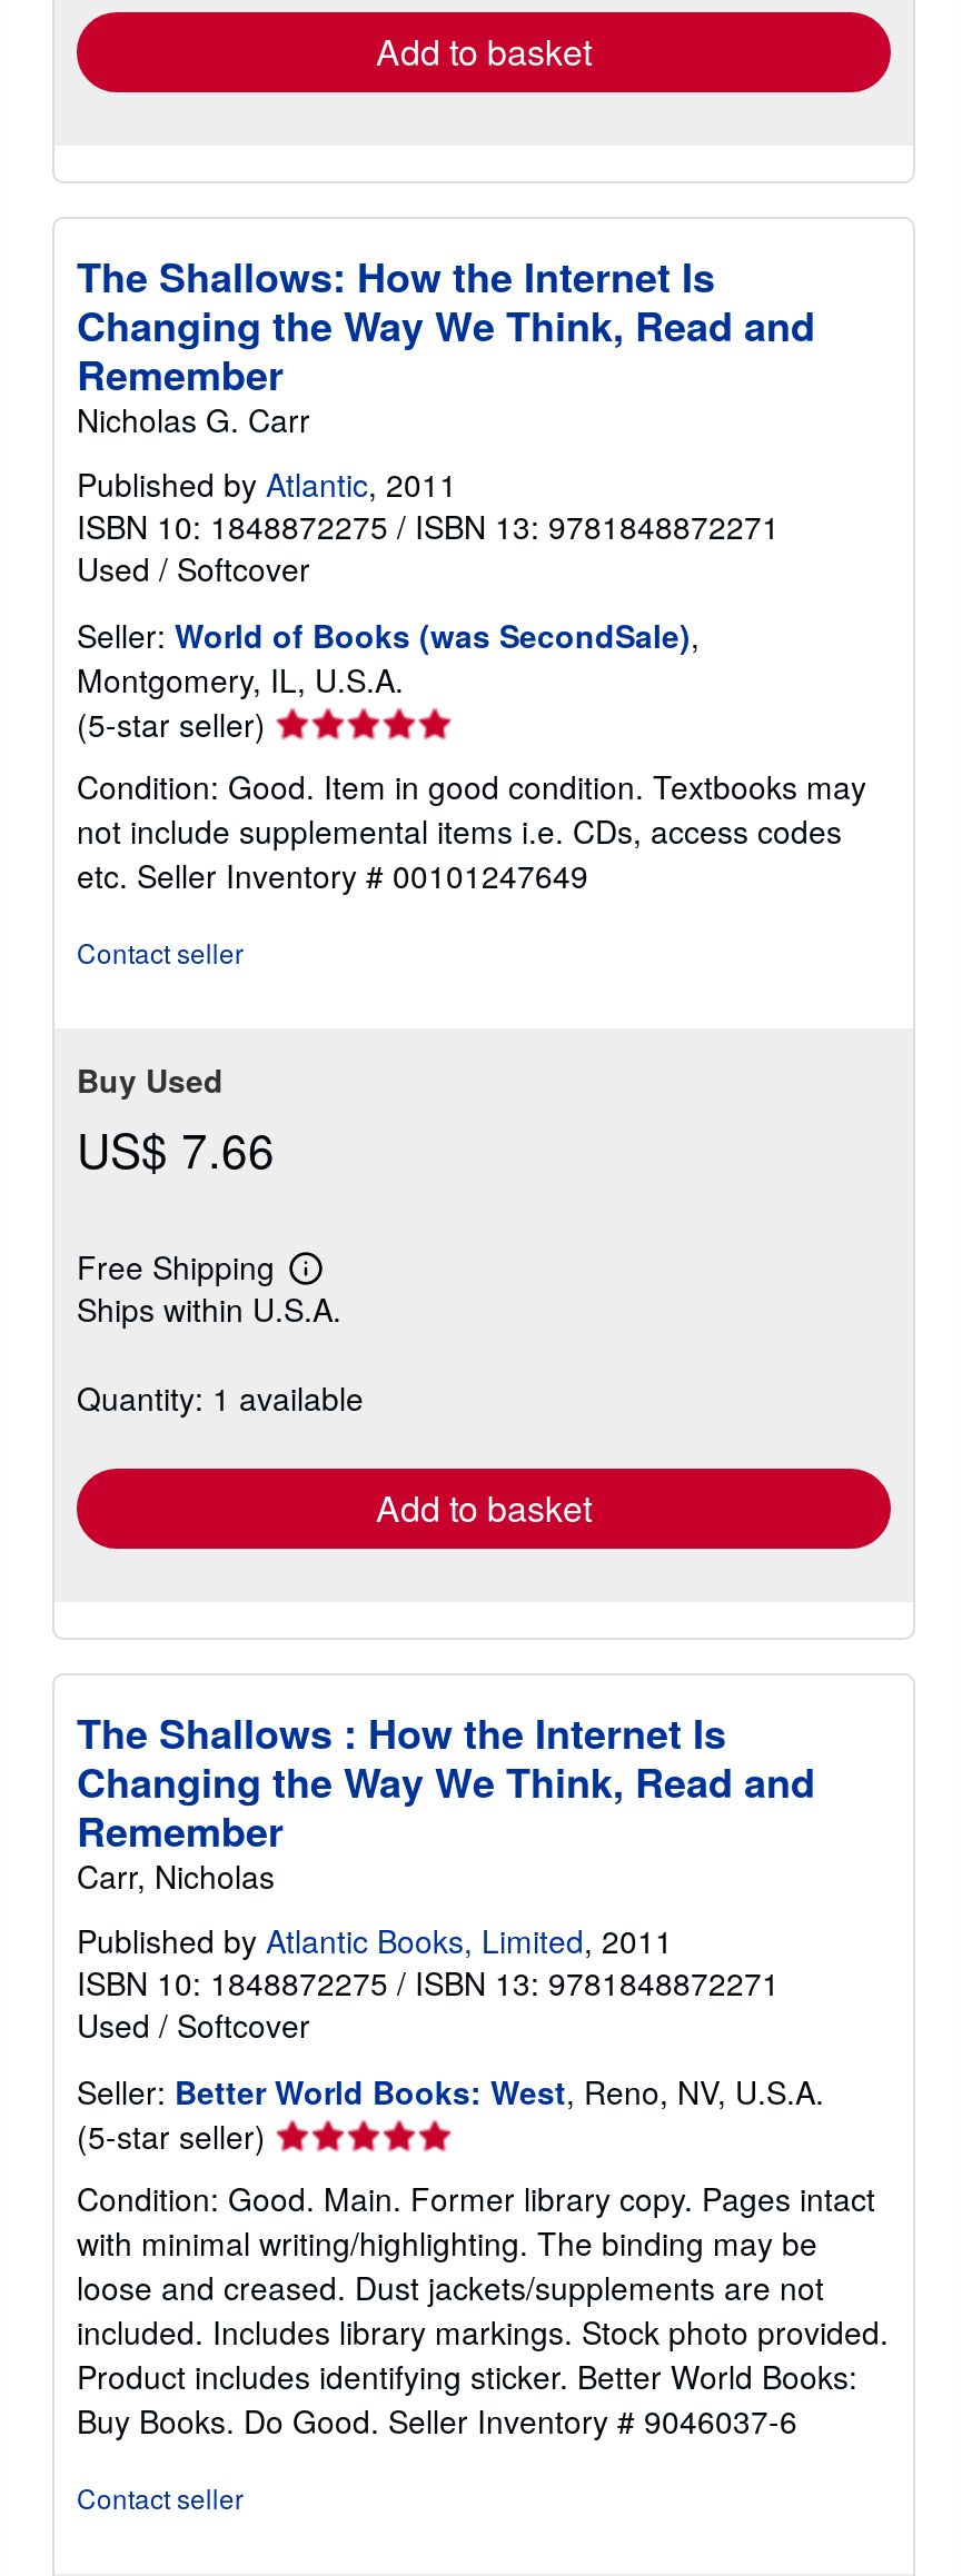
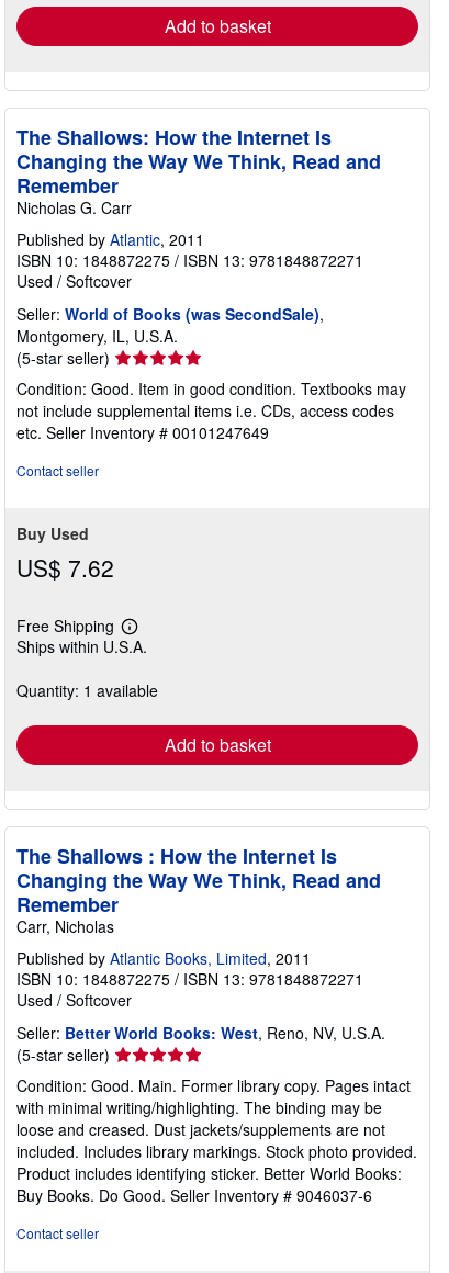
- US$ 7.66
+ US$ 7.62
